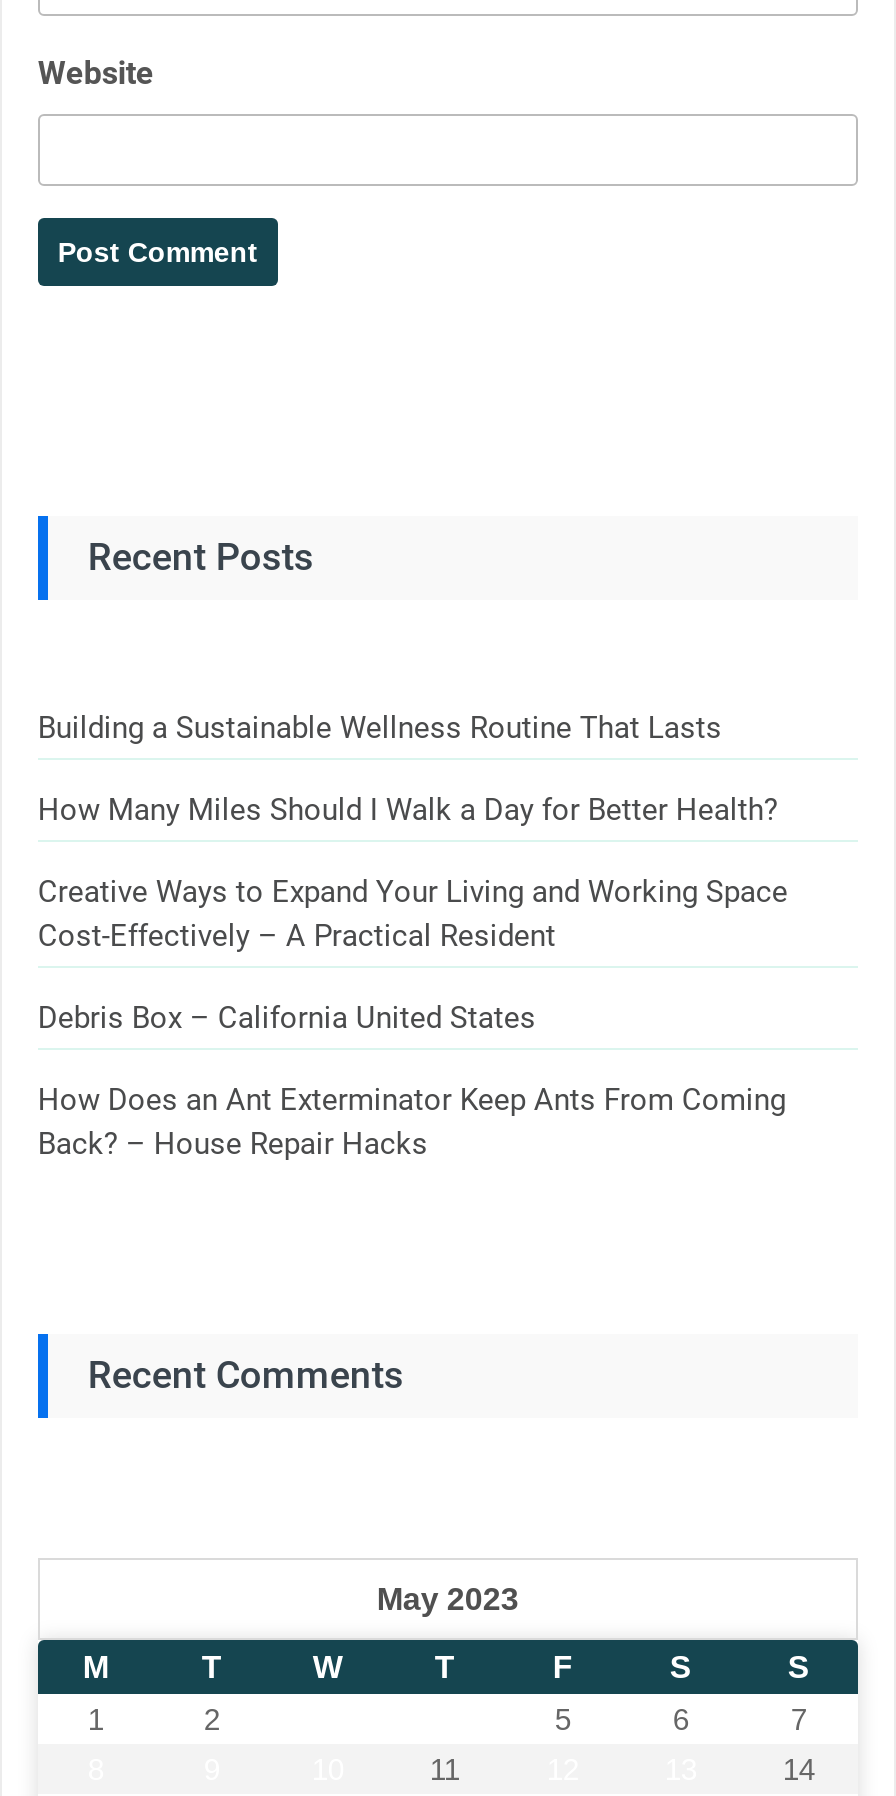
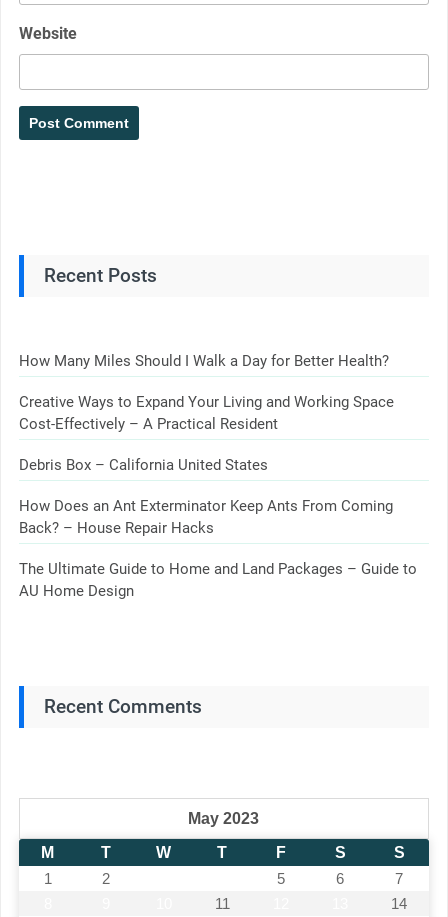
- Building a Sustainable Wellness Routine That Lasts

moved up: How Many Miles Should I Walk a Day for Better Health? | Creative Ways to Expand Your Living and Working Space | Cost-Effectively – A Practical Resident | Debris Box – California United States | How Does an Ant Exterminator Keep Ants From Coming | Back? – House Repair Hacks

+ The Ultimate Guide to Home and Land Packages – Guide to
+ AU Home Design
